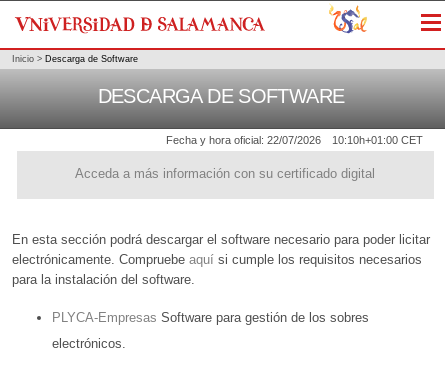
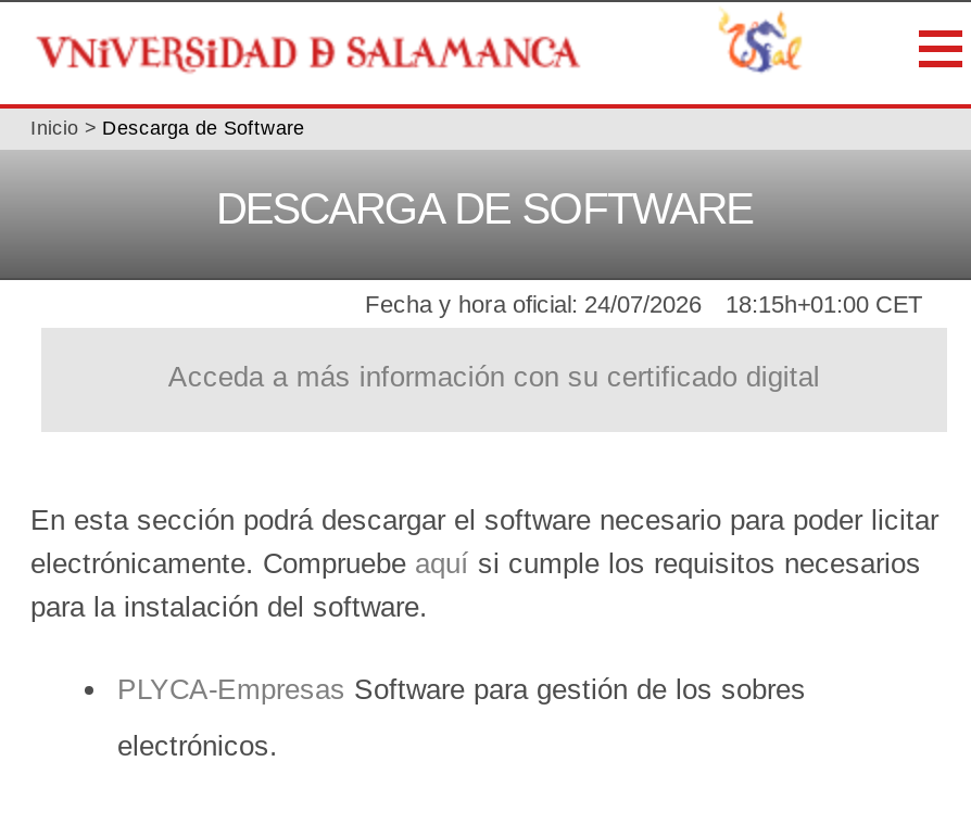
- Fecha y hora oficial: 22/07/2026
+ Fecha y hora oficial: 24/07/2026

- 10:10h+01:00 CET
+ 18:15h+01:00 CET
